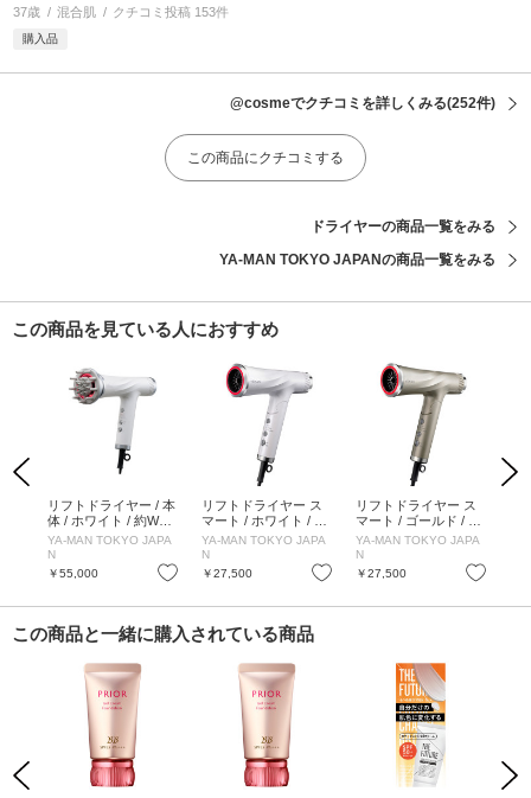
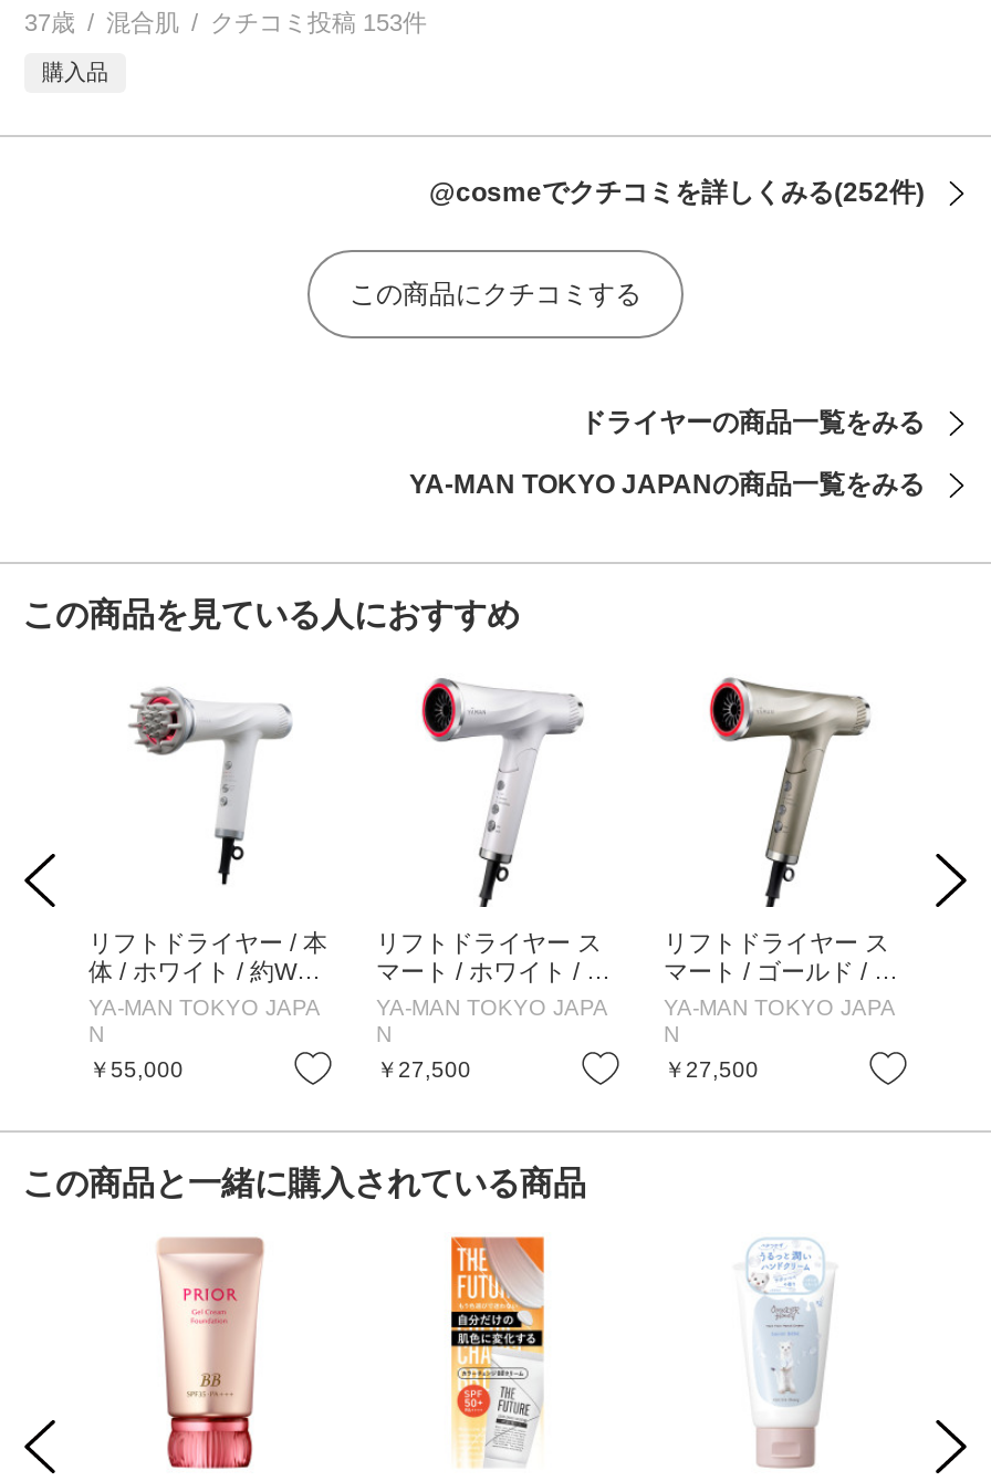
- [image]
+ [image]

- [image]
+ [image]
